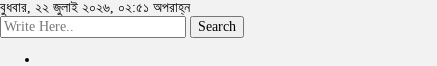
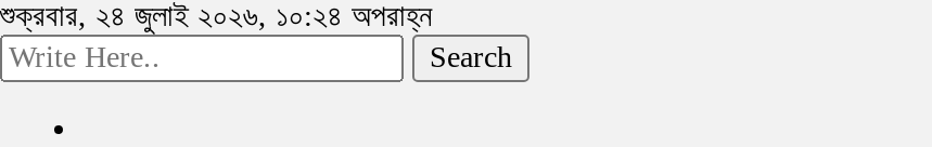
- বুধবার, ২২ জুলাই ২০২৬, ০২:৫১ অপরাহ্ন
+ শুক্রবার, ২৪ জুলাই ২০২৬, ১০:২৪ অপরাহ্ন
